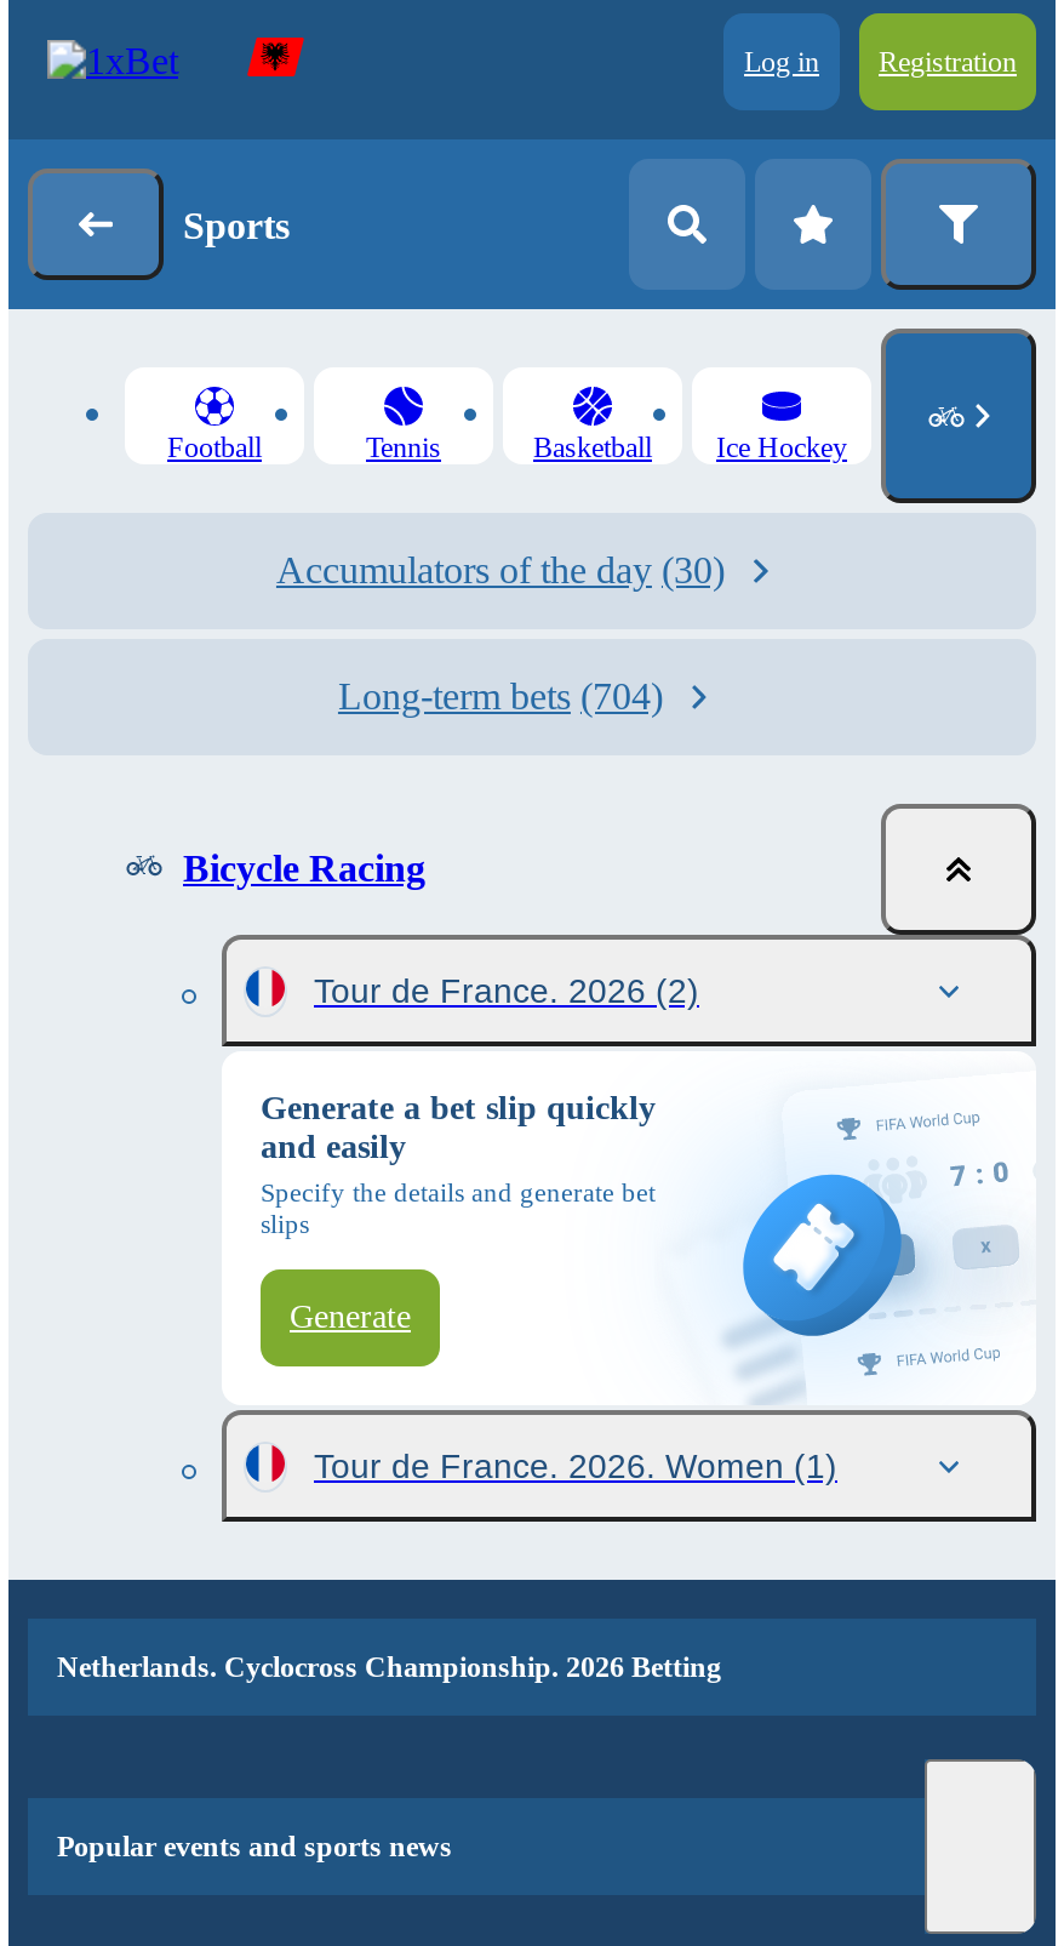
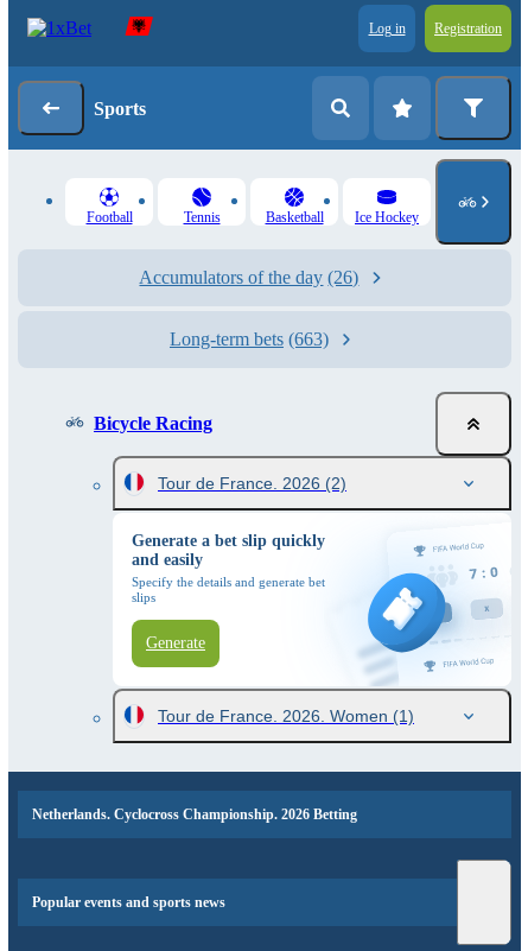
- Accumulators of the day (30)
+ Accumulators of the day (26)

- Long-term bets (704)
+ Long-term bets (663)
